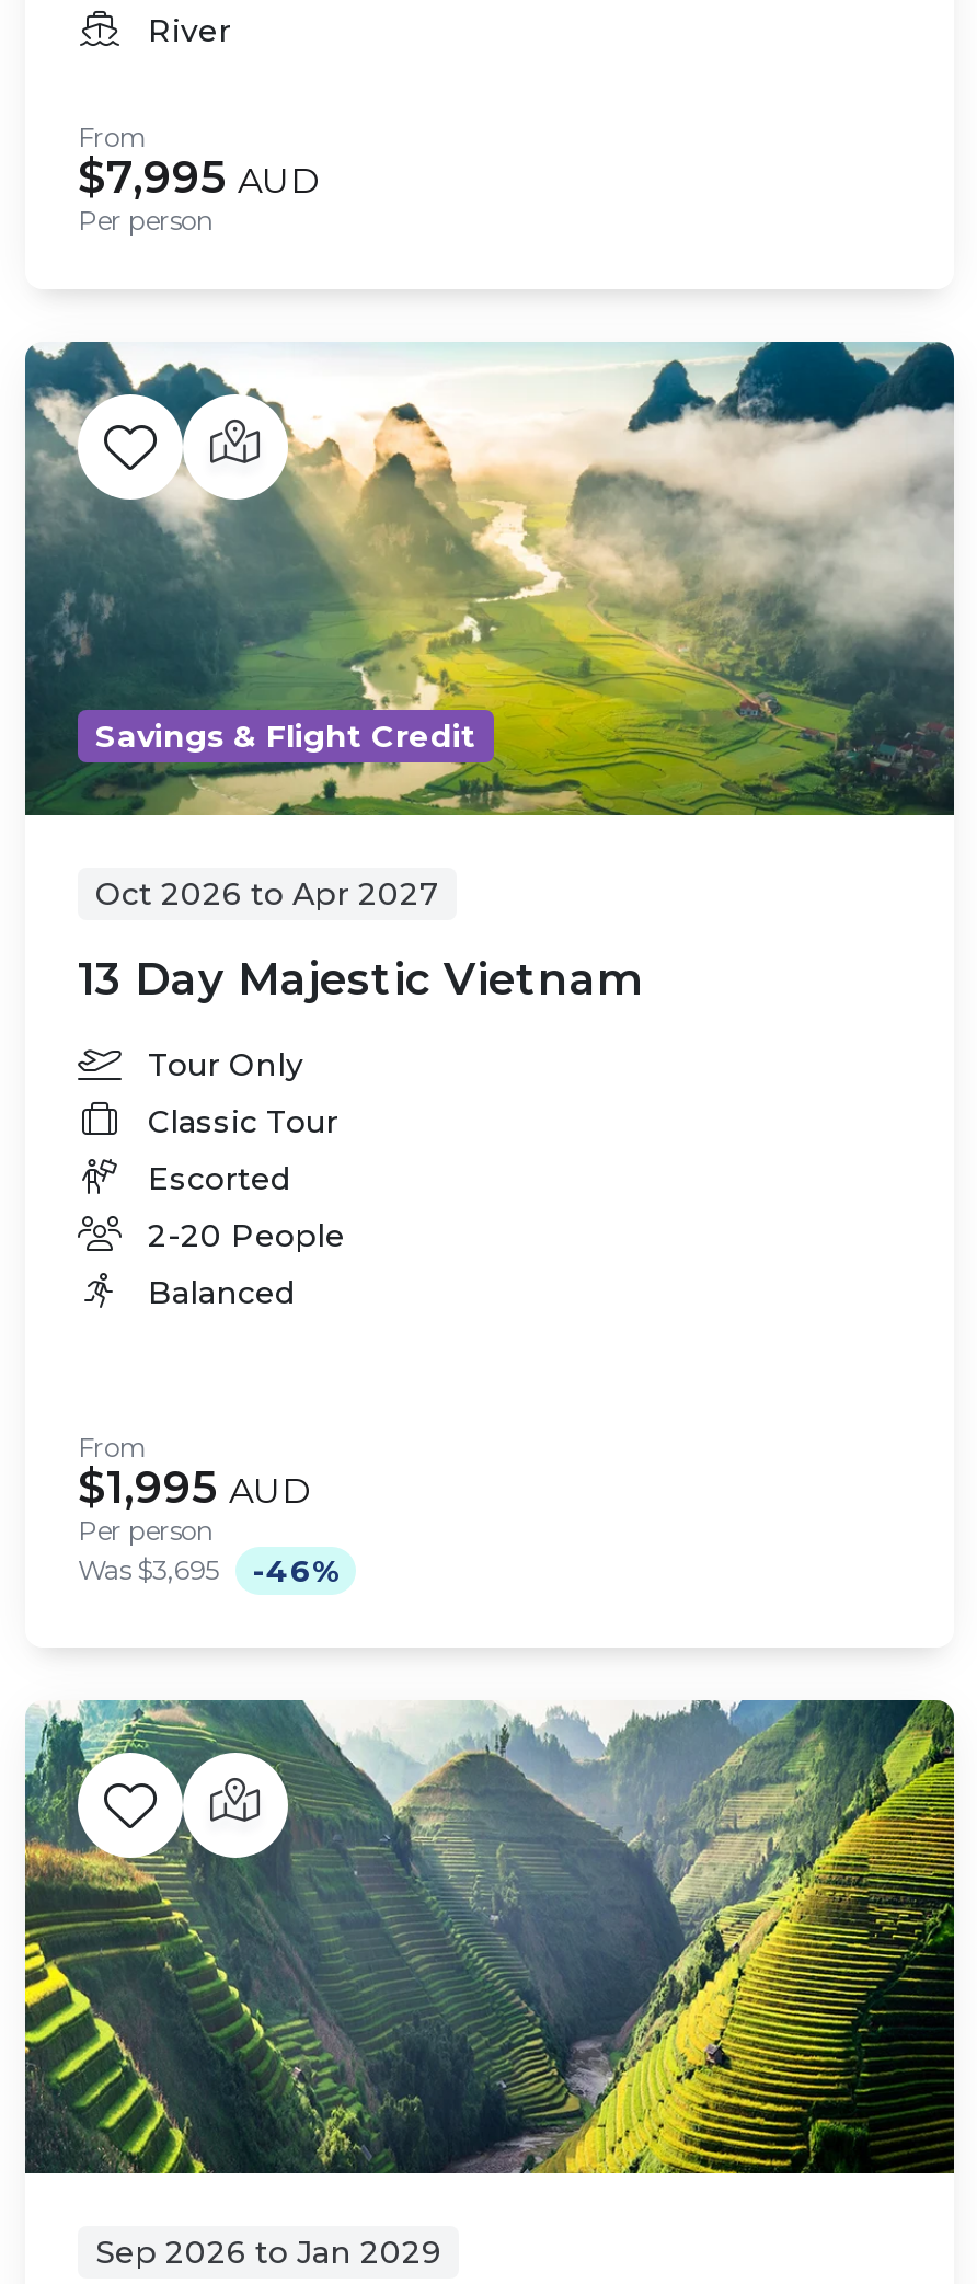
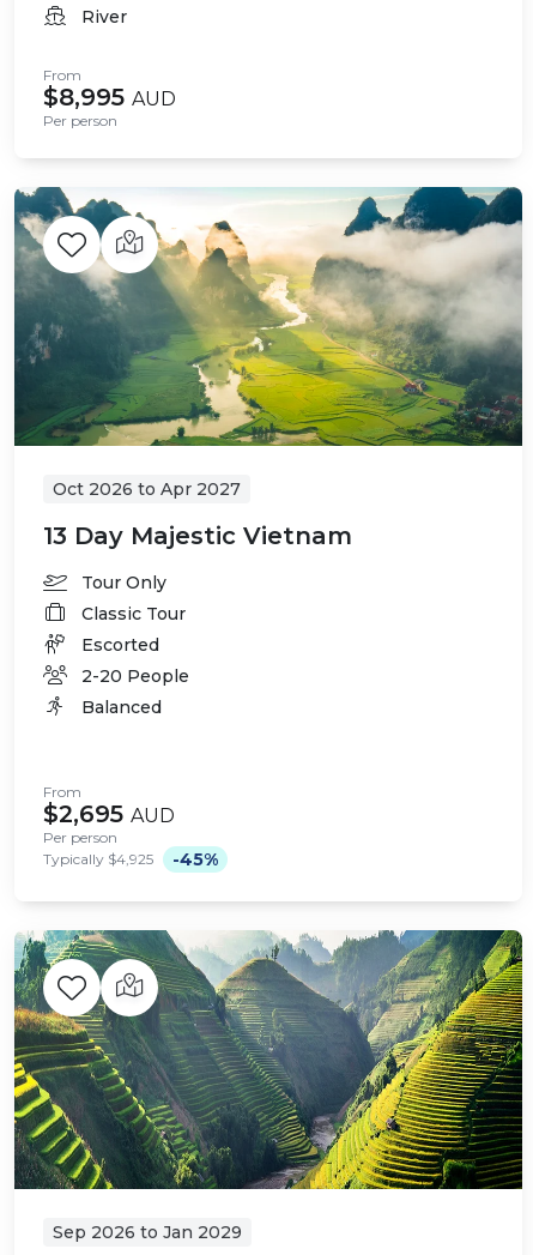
- $7,995 AUD
+ $8,995 AUD

- Savings & Flight Credit

- $1,995 AUD
+ $2,695 AUD

- Was $3,695
- -46%
+ Typically $4,925
+ -45%
